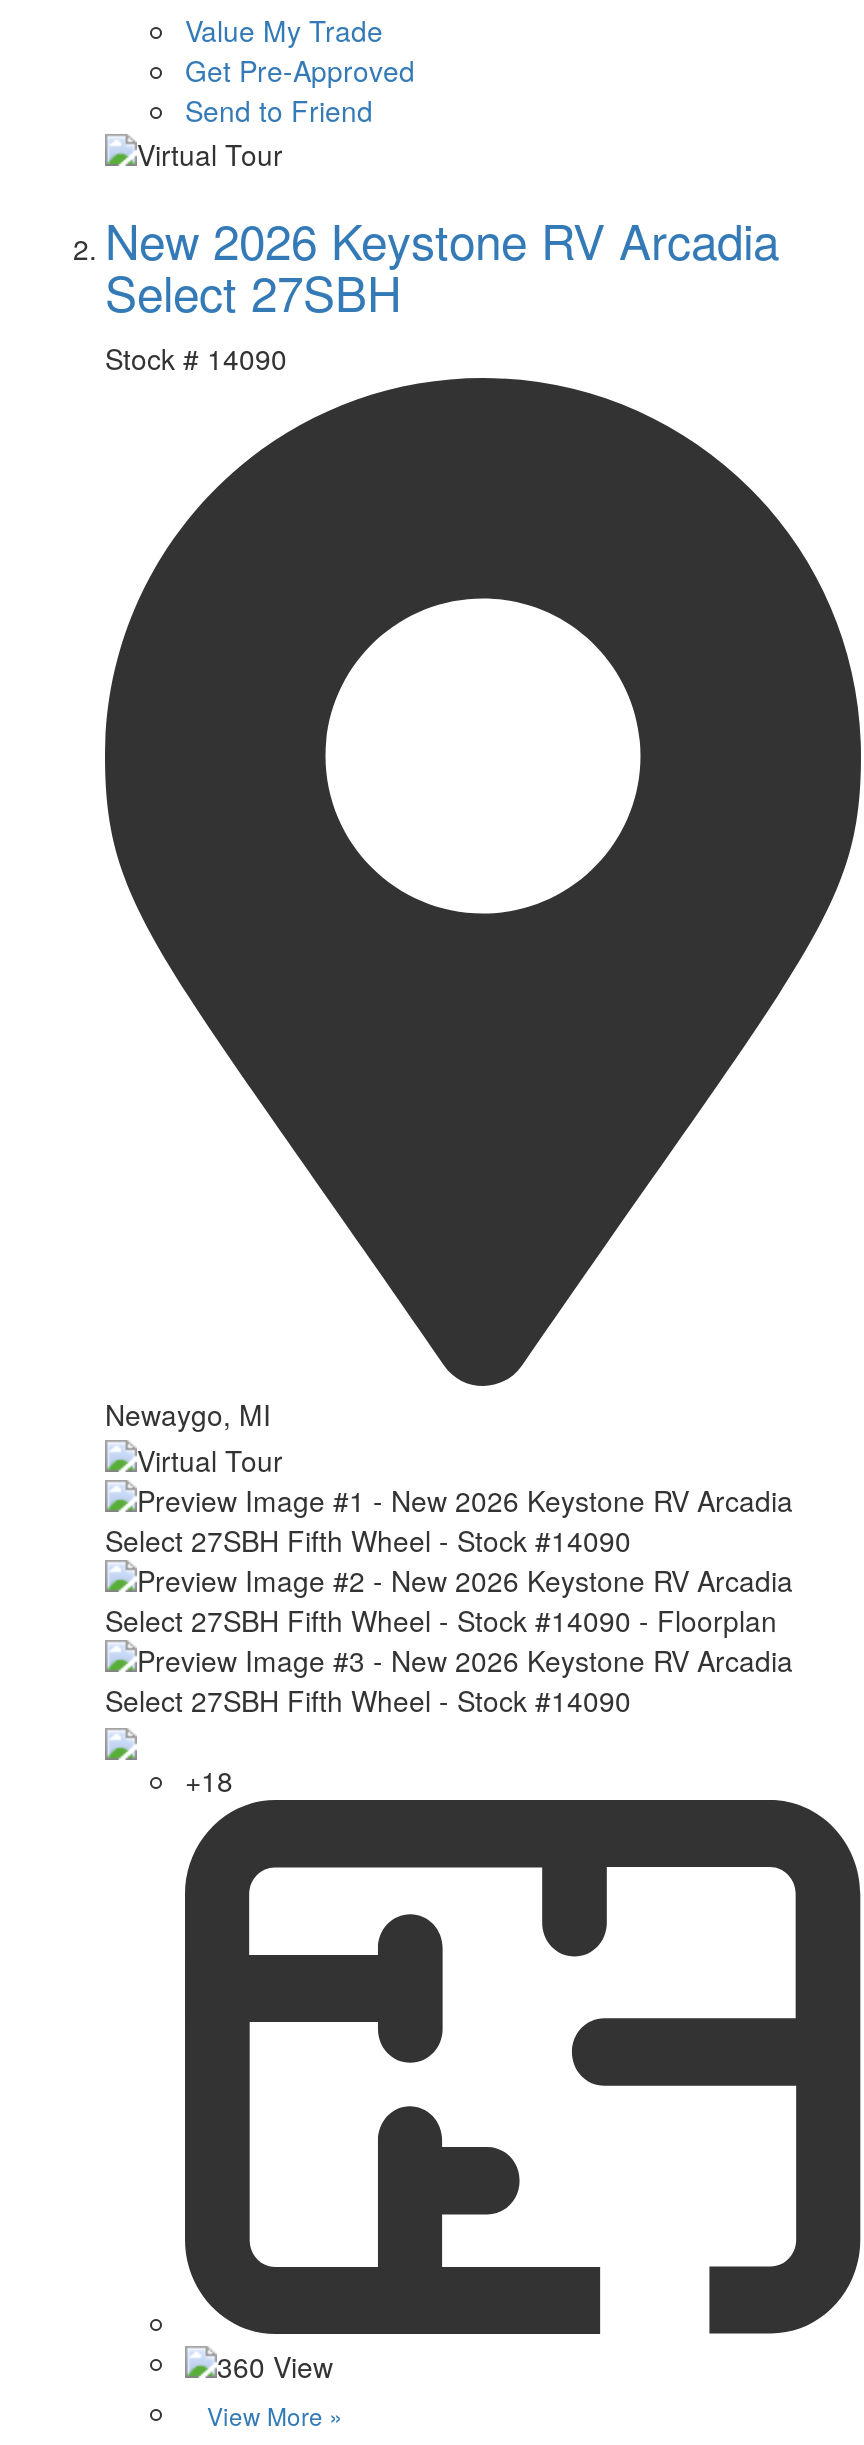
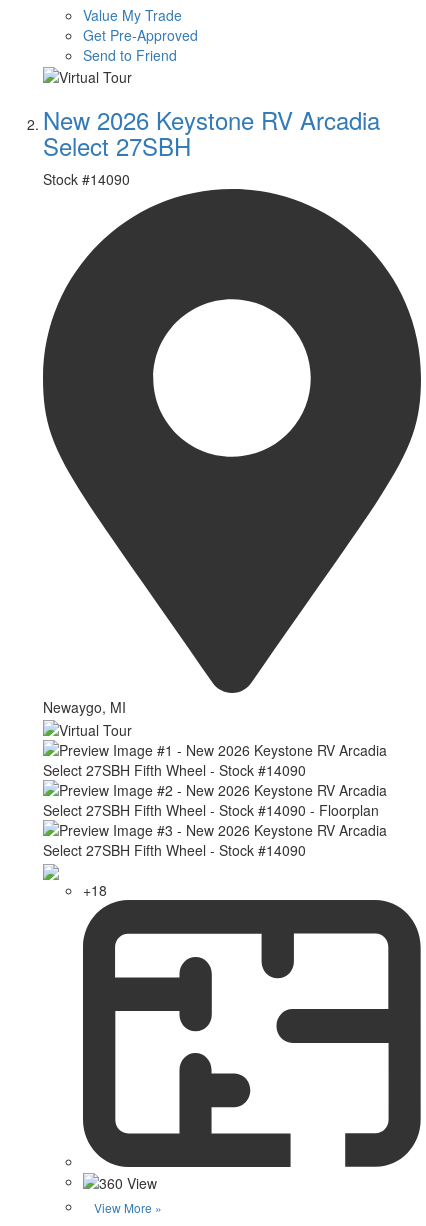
- Stock # 14090
+ Stock #14090
